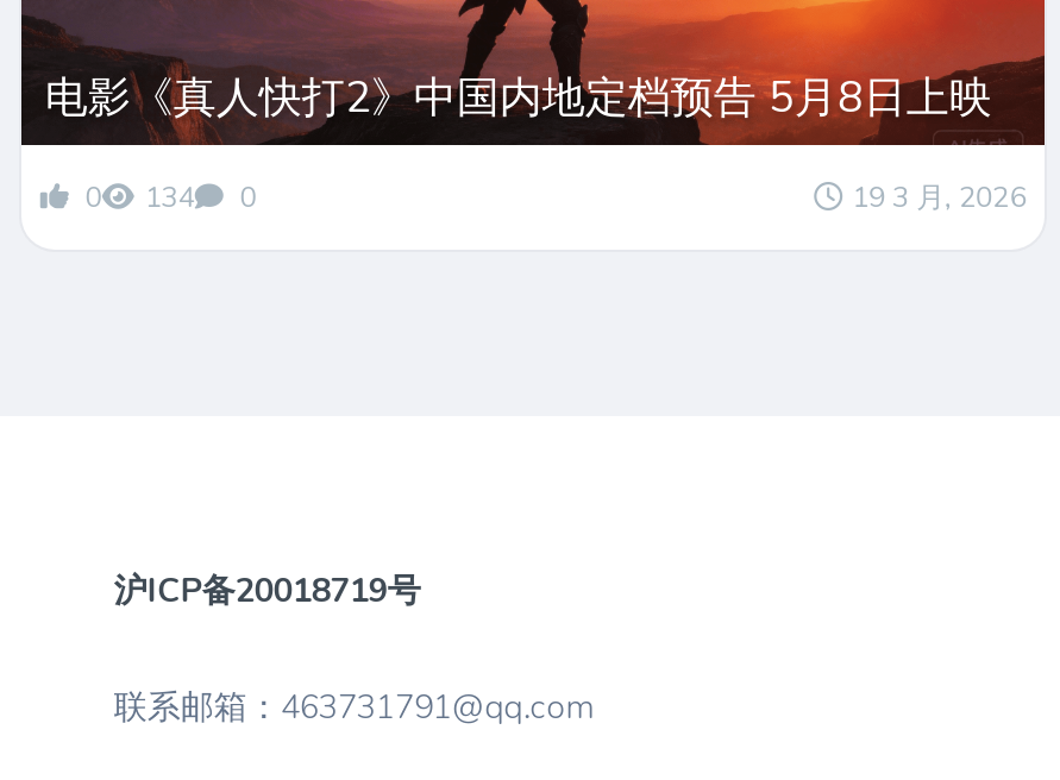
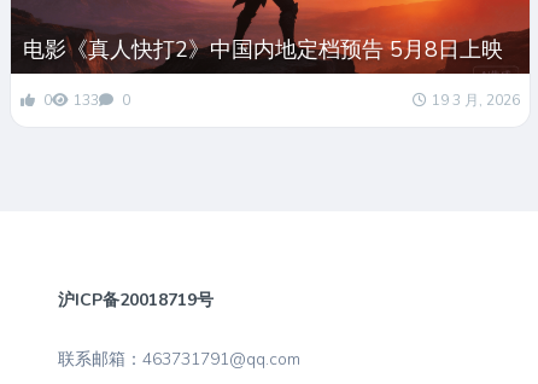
- 134
+ 133
